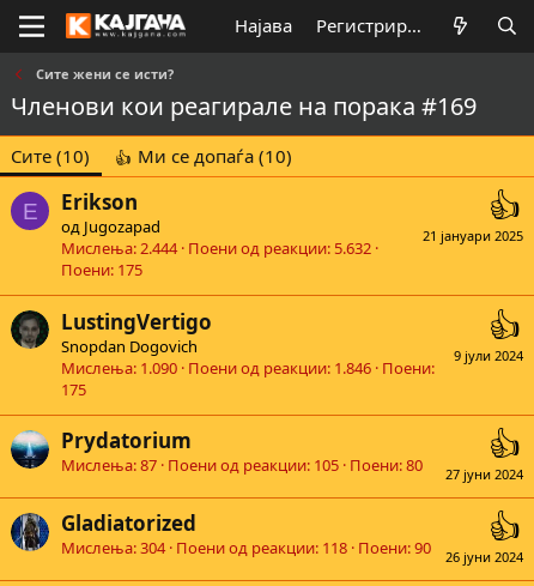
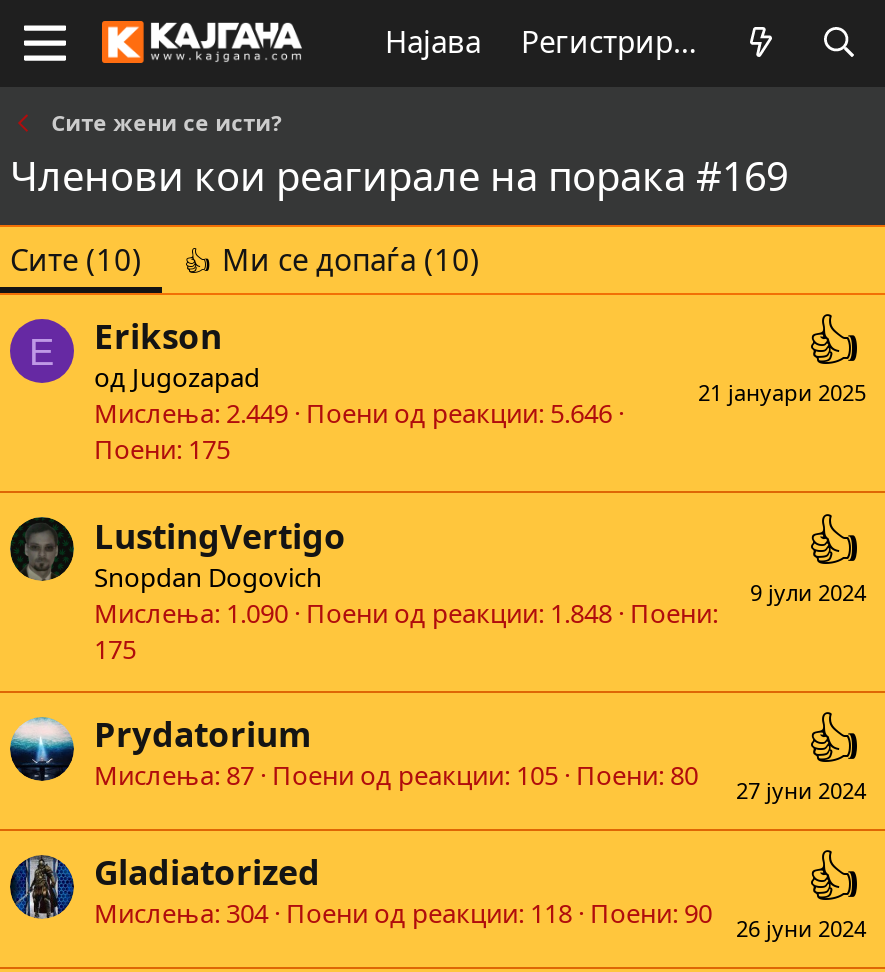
- Мислења 2.444 Поени од реакции 5.632
+ Мислења 2.449 Поени од реакции 5.646

- Мислења 1.090 Поени од реакции 1.846 Поени
+ Мислења 1.090 Поени од реакции 1.848 Поени
